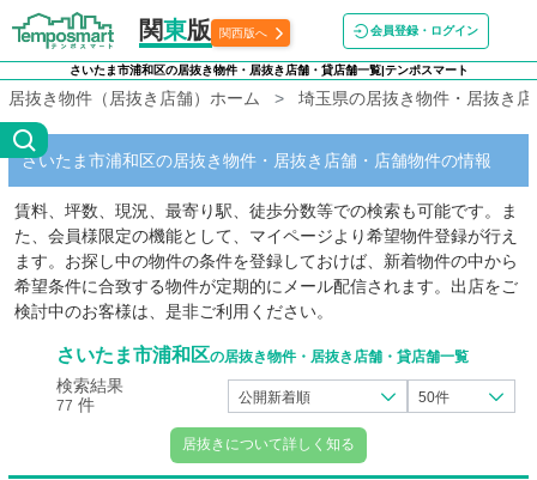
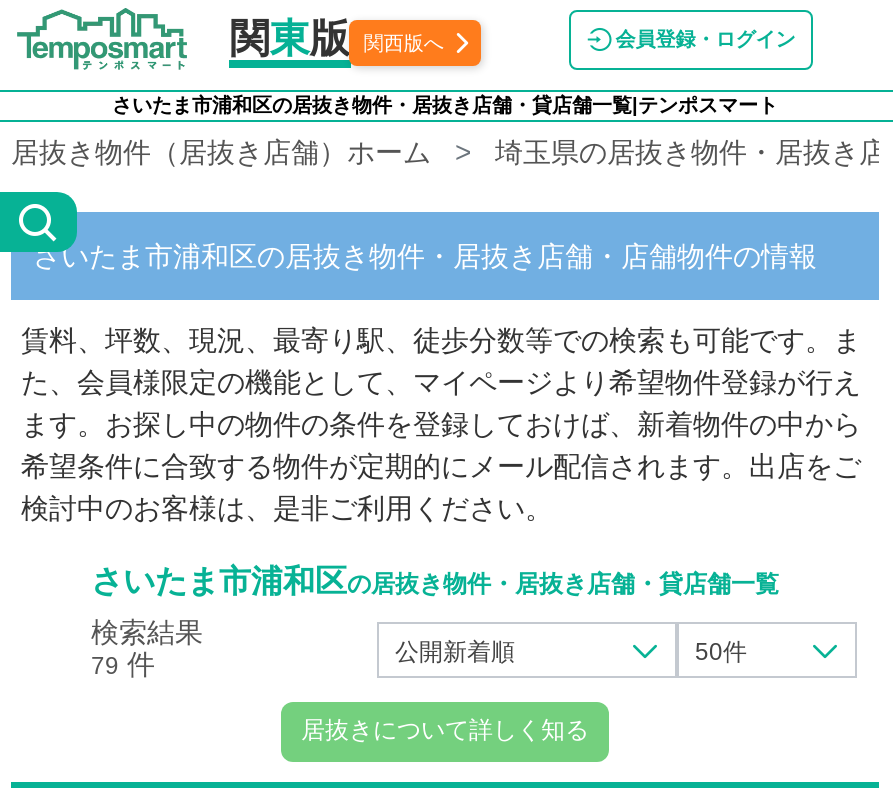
- 77 件
+ 79 件
